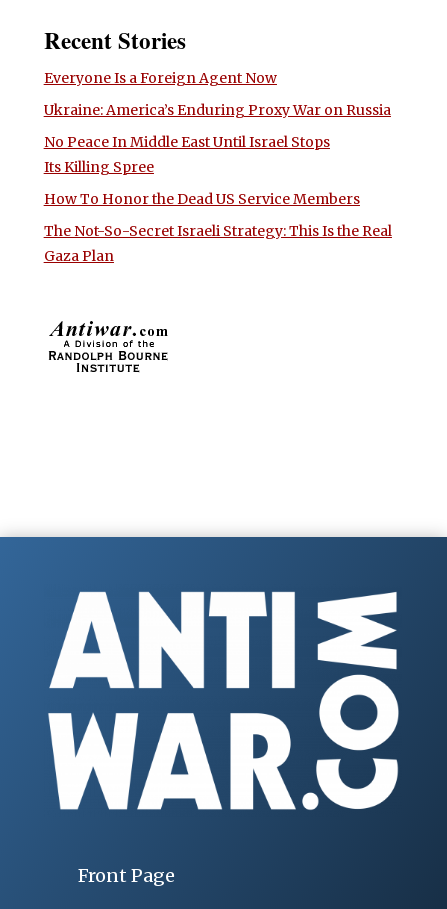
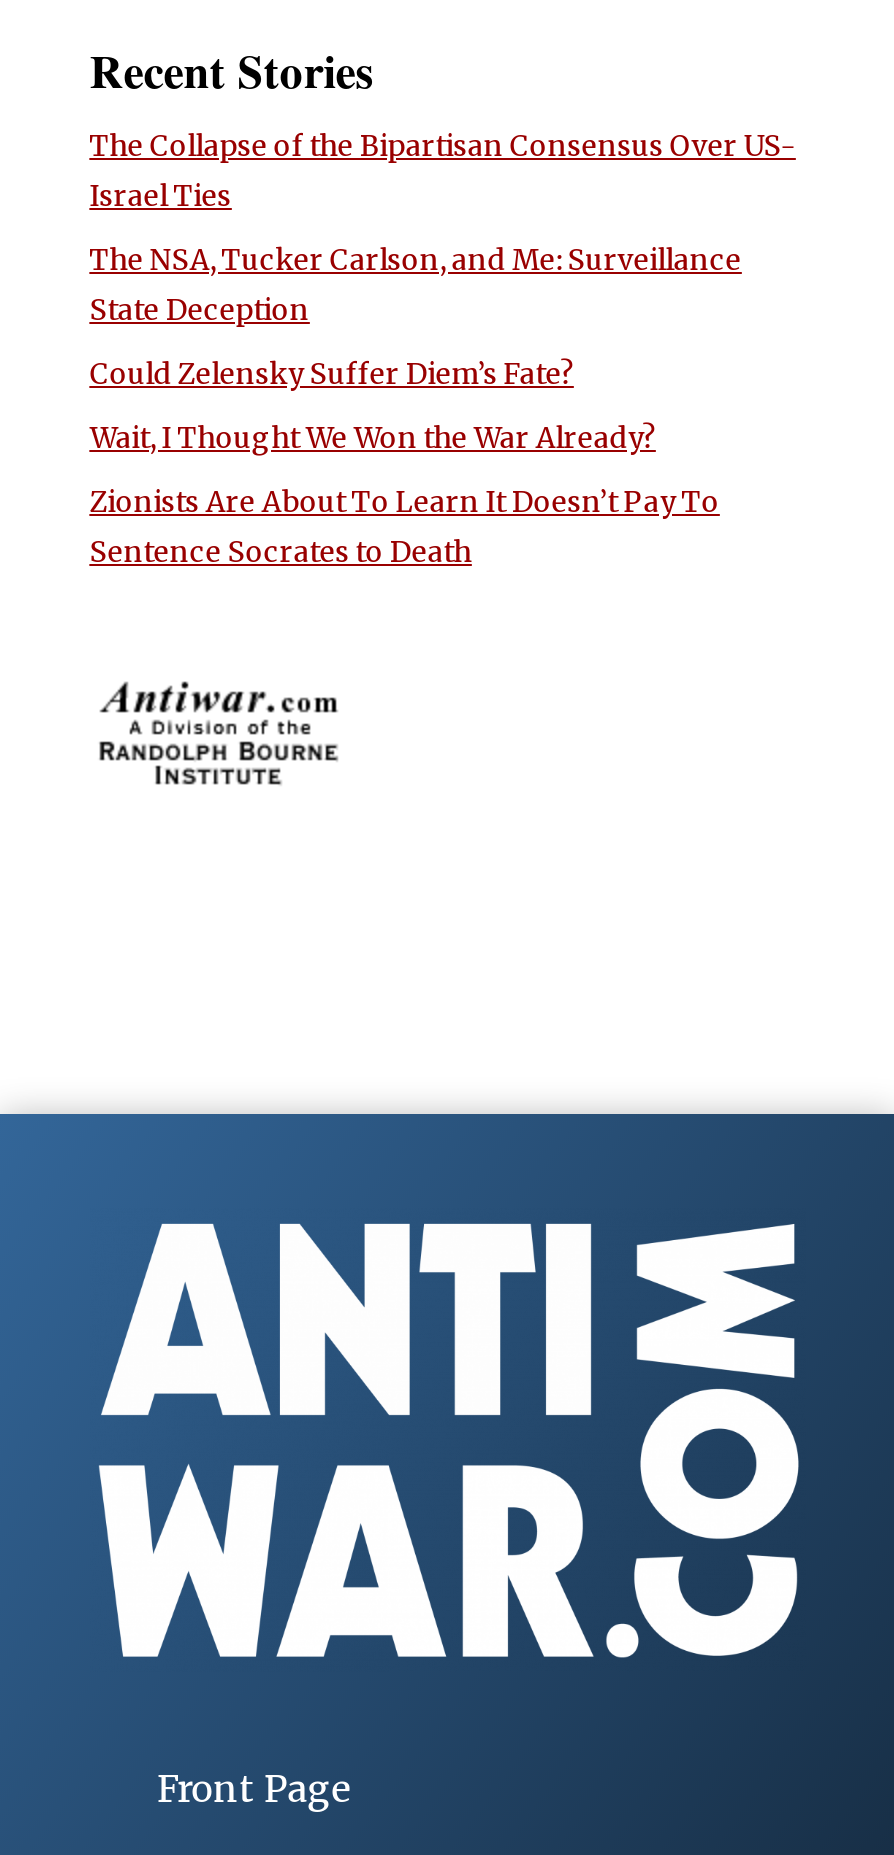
- Everyone Is a Foreign Agent Now
+ The Collapse of the Bipartisan Consensus Over US-
+ Israel Ties

- Ukraine: America’s Enduring Proxy War on Russia
+ The NSA, Tucker Carlson, and Me: Surveillance
+ State Deception

- No Peace In Middle East Until Israel Stops
- Its Killing Spree
+ Could Zelensky Suffer Diem’s Fate?

- How To Honor the Dead US Service Members
+ Wait, I Thought We Won the War Already?

- The Not-So-Secret Israeli Strategy: This Is the Real
- Gaza Plan
+ Zionists Are About To Learn It Doesn’t Pay To
+ Sentence Socrates to Death
